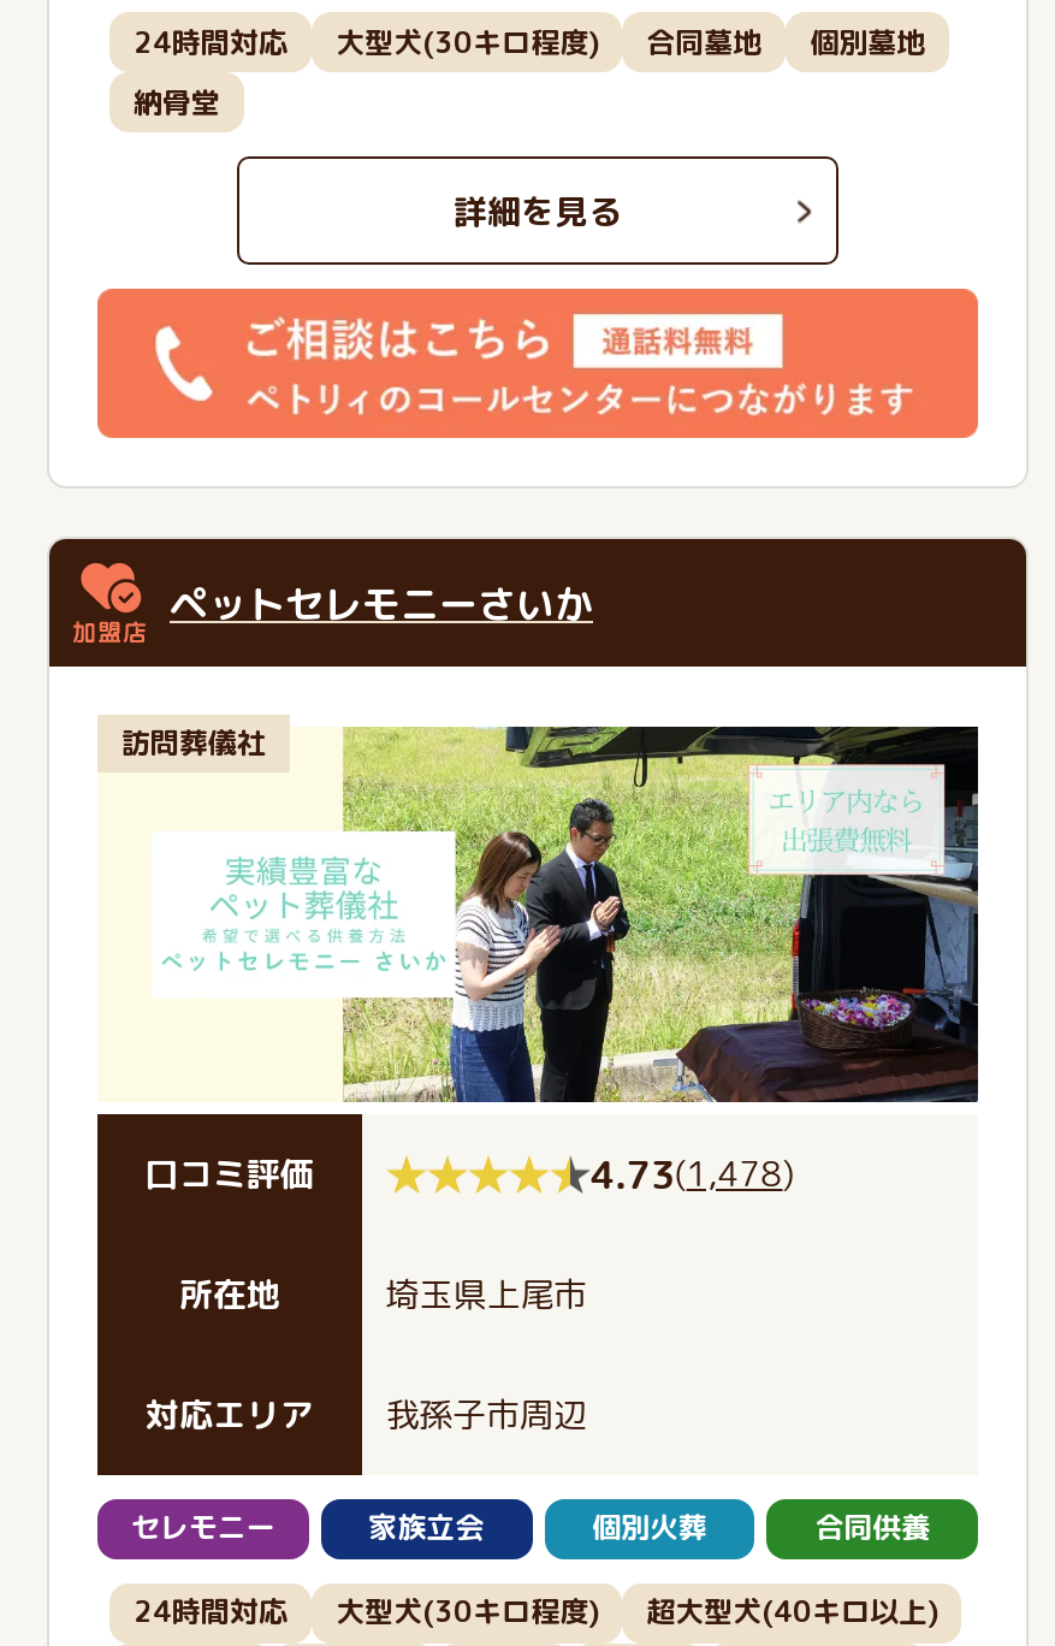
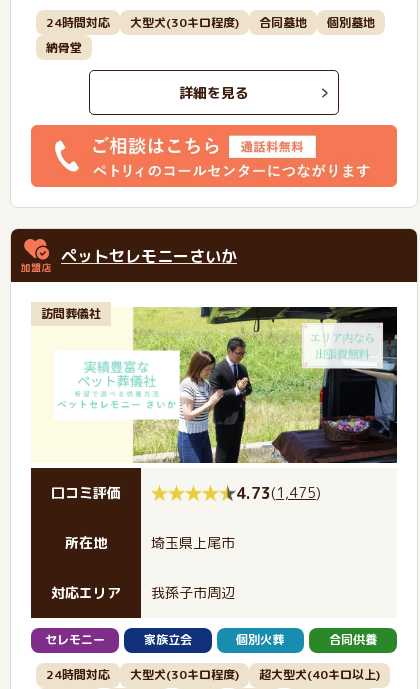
- 4.73(1,478)
+ 4.73(1,475)
